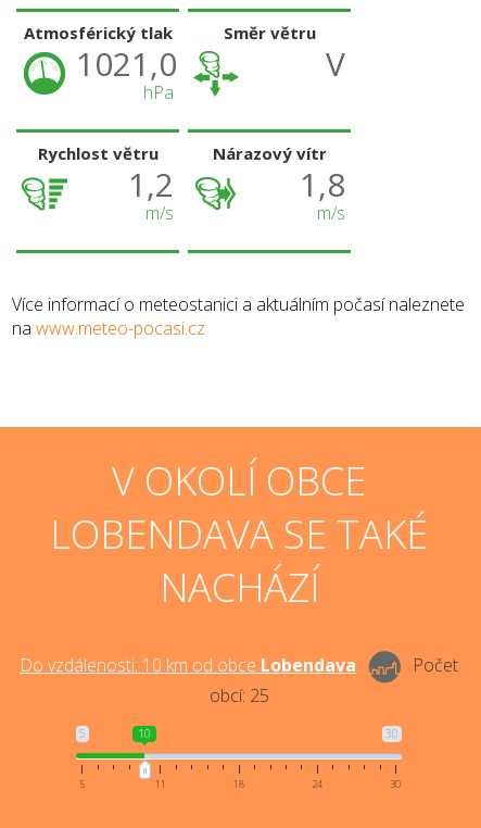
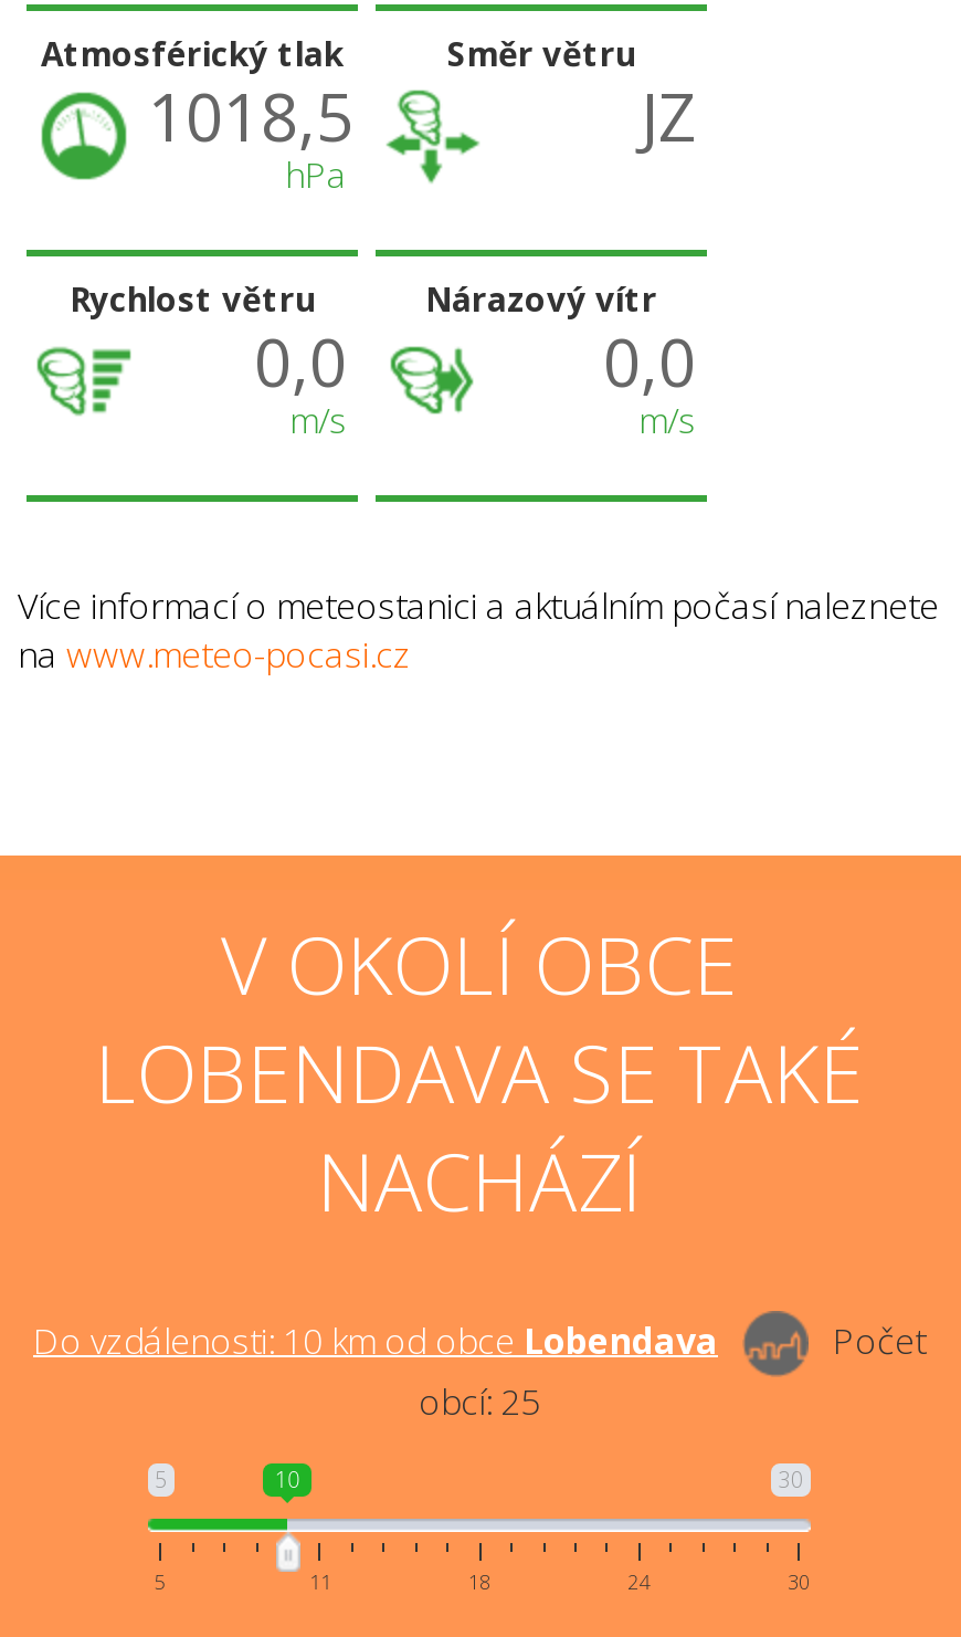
- 1021,0
+ 1018,5

- V
+ JZ

- 1,2
+ 0,0

- 1,8
+ 0,0
